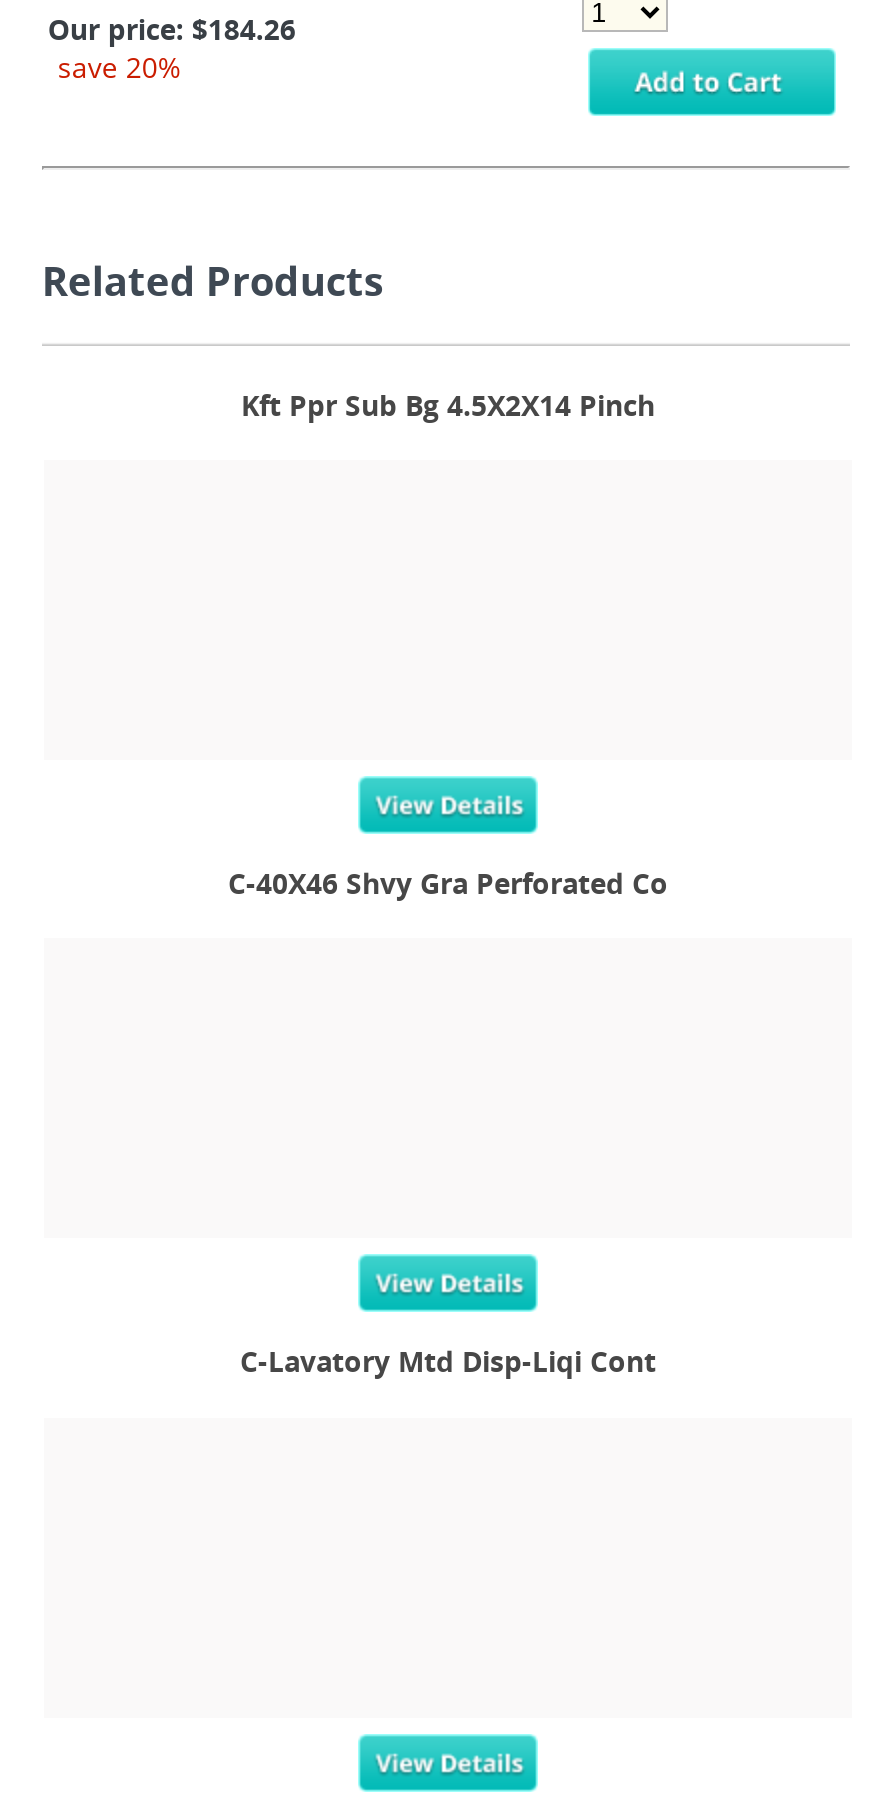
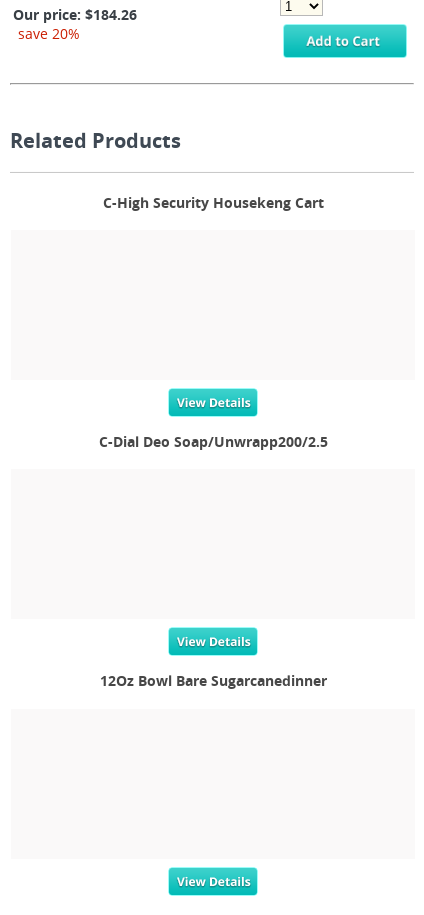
- Kft Ppr Sub Bg 4.5X2X14 Pinch
+ C-High Security Housekeng Cart

- C-40X46 Shvy Gra Perforated Co
+ C-Dial Deo Soap/Unwrapp200/2.5

- C-Lavatory Mtd Disp-Liqi Cont
+ 12Oz Bowl Bare Sugarcanedinner
